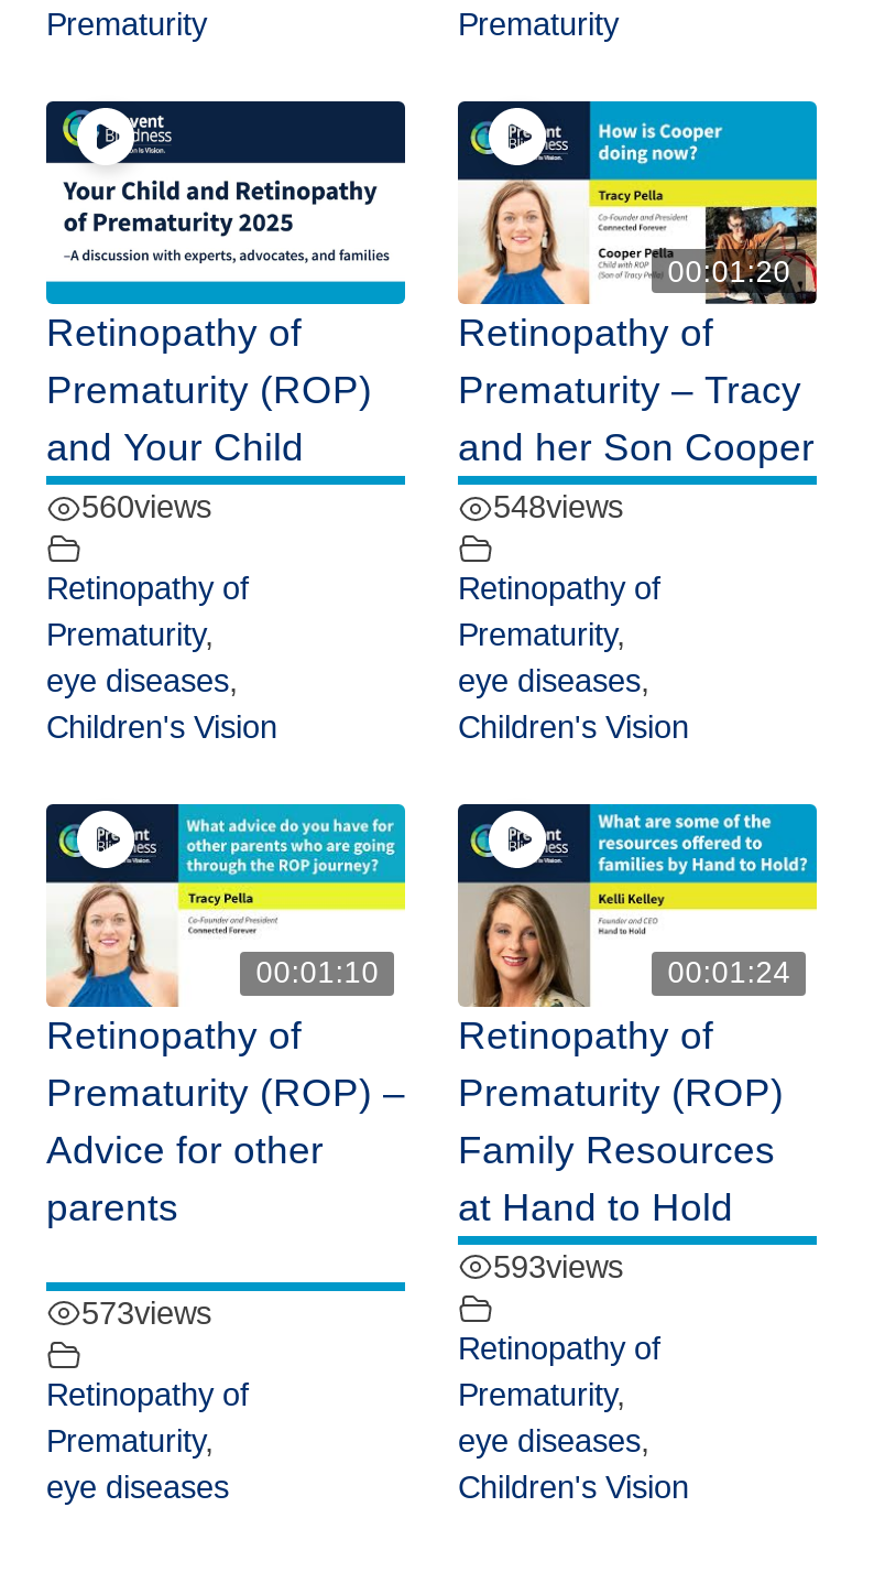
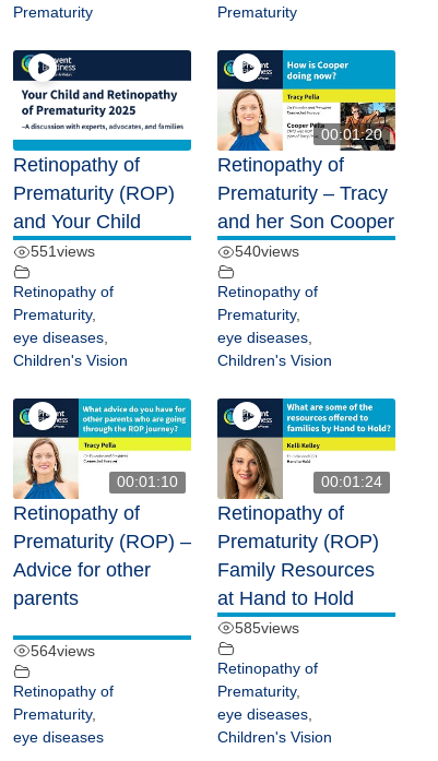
- 560views
+ 551views

- 548views
+ 540views

- 593views
+ 585views

- 573views
+ 564views
